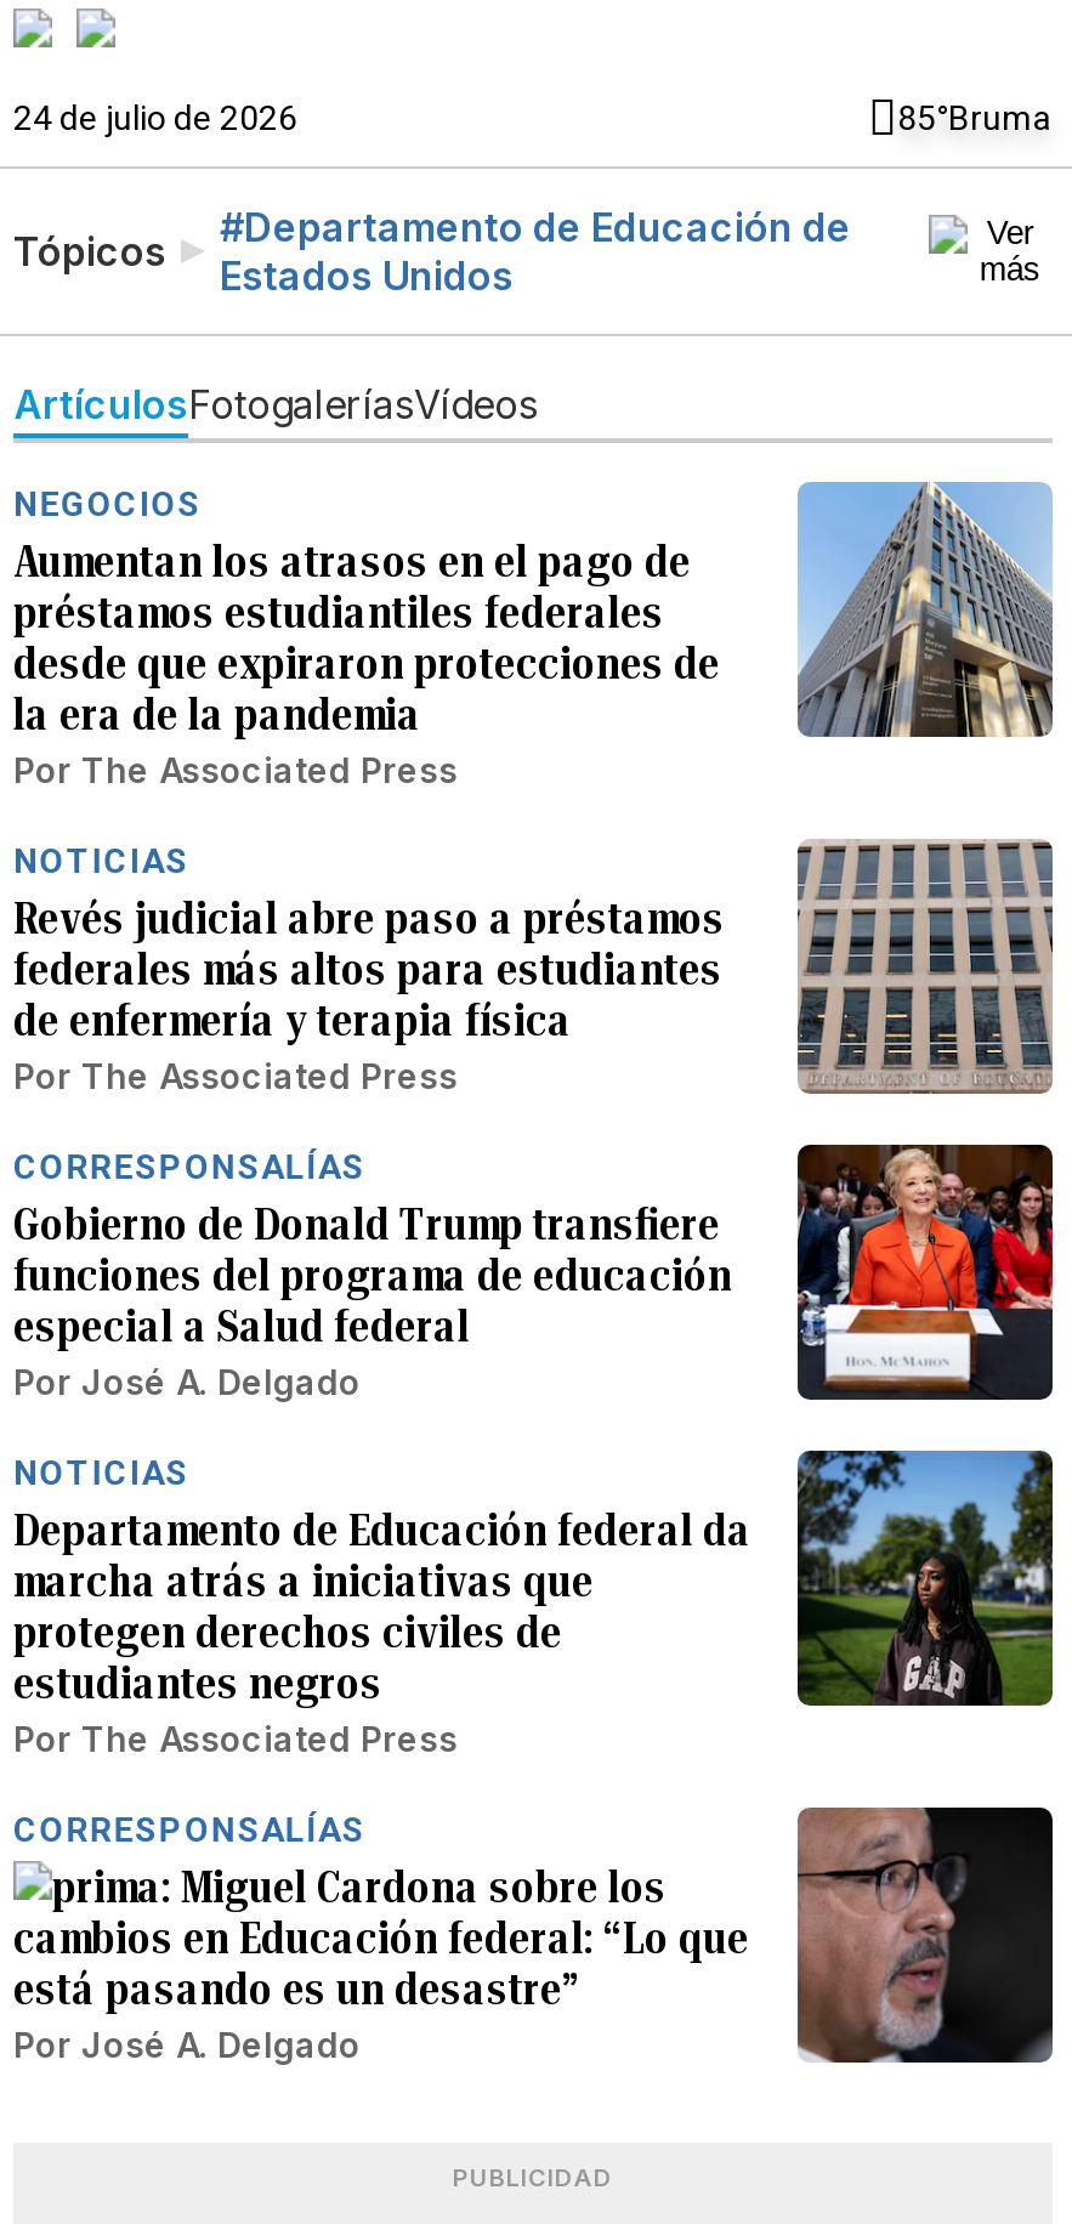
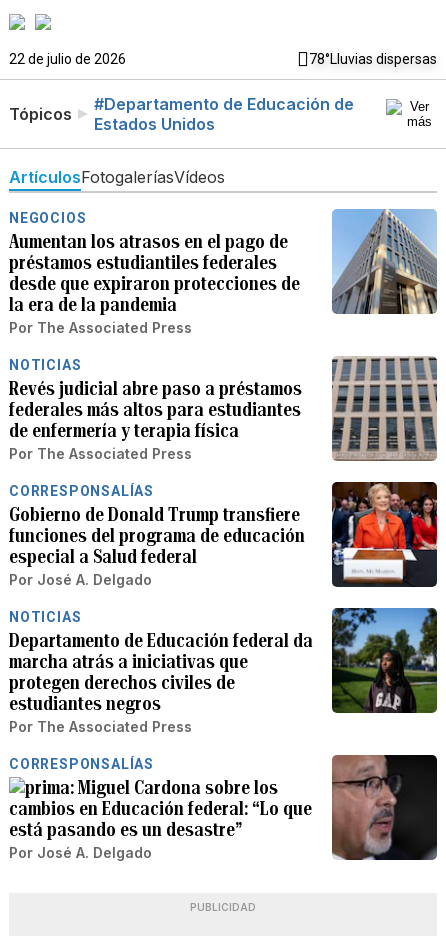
- 24 de julio de 2026
- 85°Bruma
+ 22 de julio de 2026
+ 78°Lluvias dispersas
